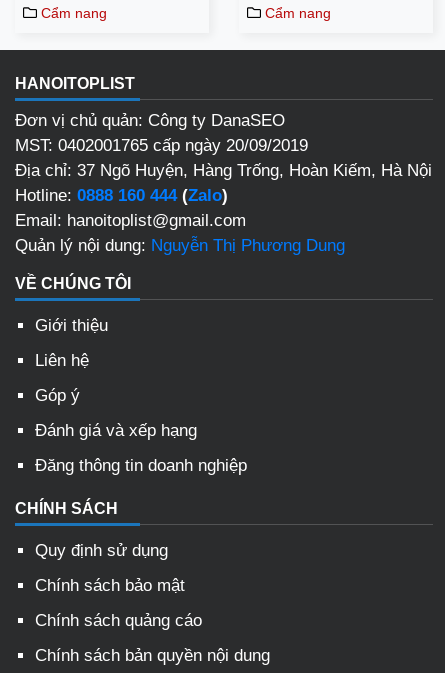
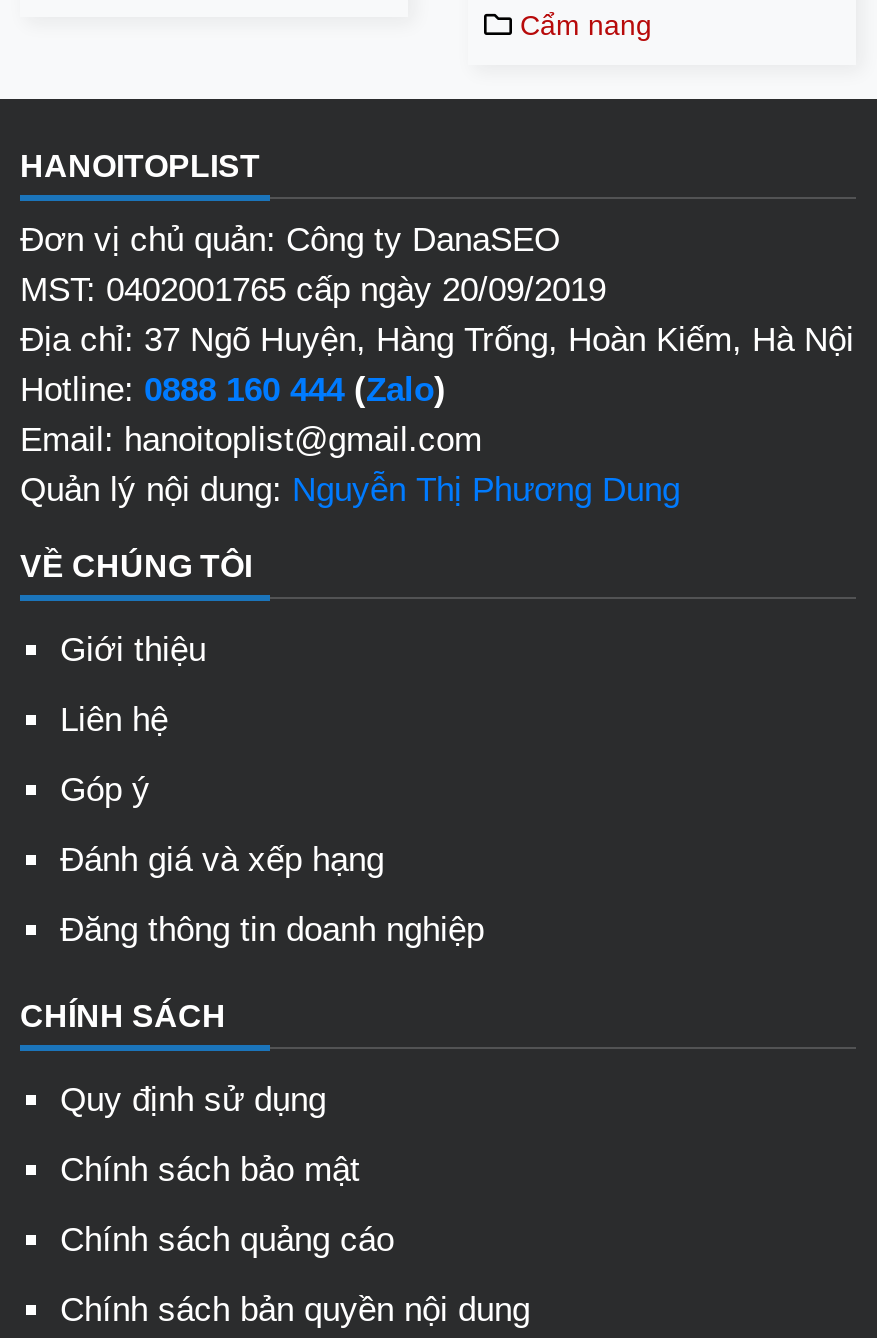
- Cẩm nang
